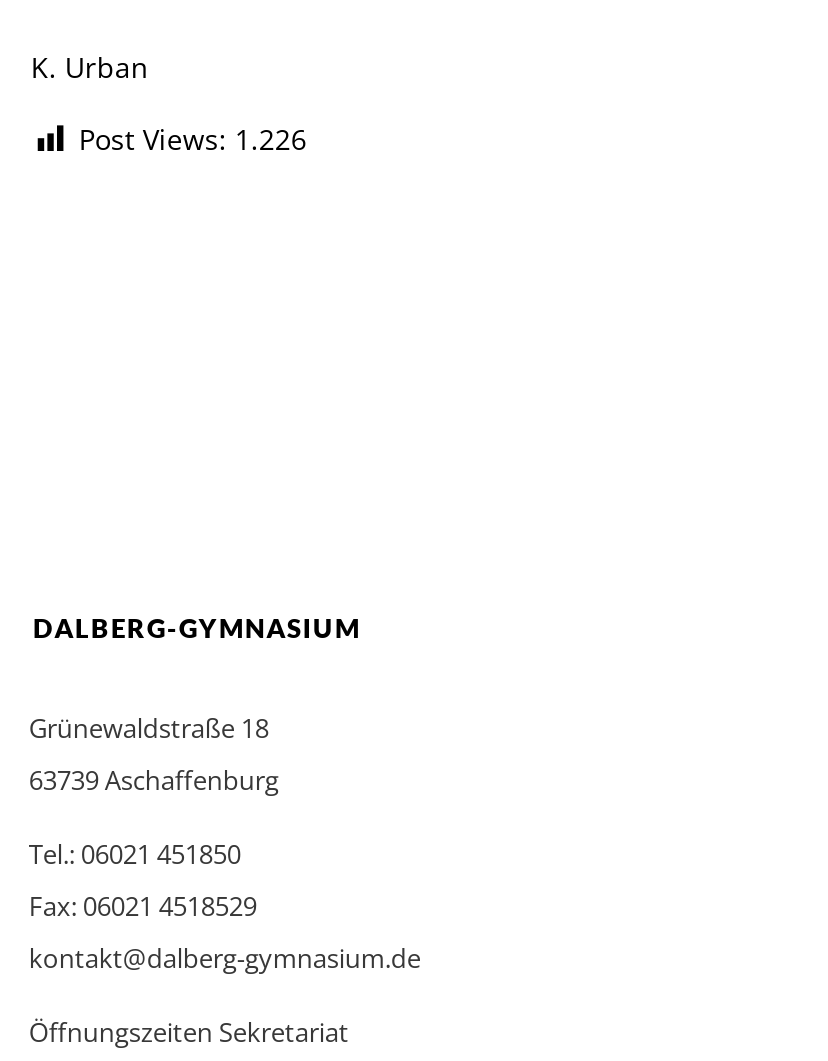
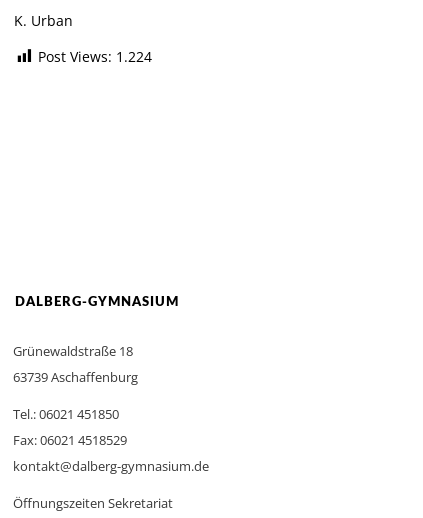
- Post Views: 1.226
+ Post Views: 1.224
